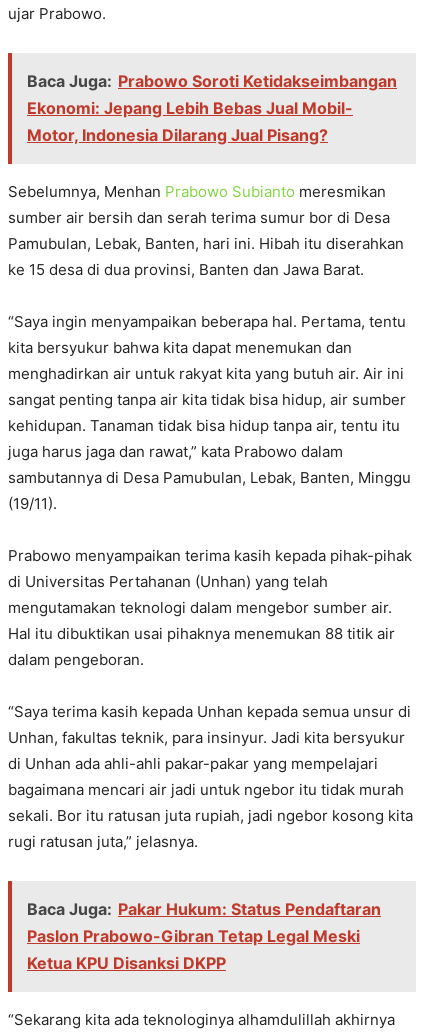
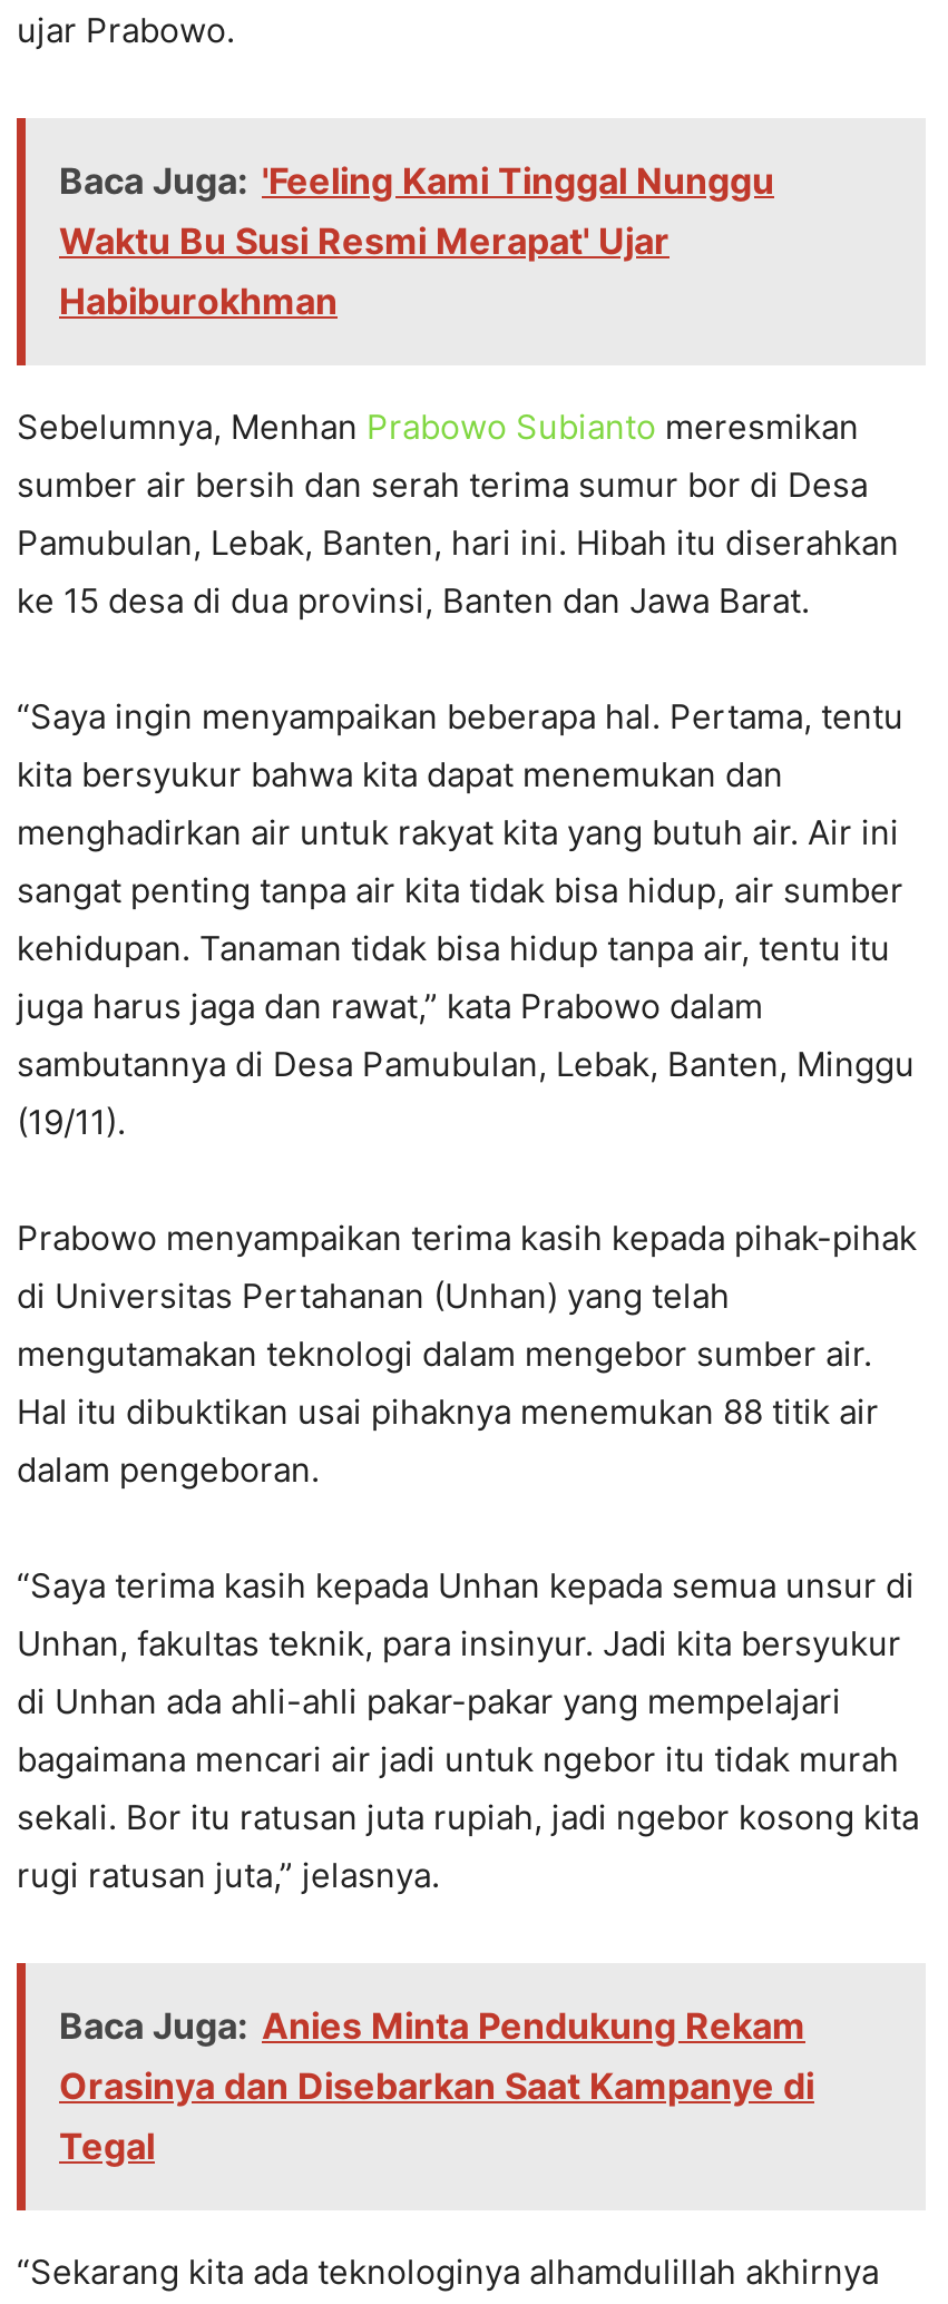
- Baca Juga: Prabowo Soroti Ketidakseimbangan
- Ekonomi: Jepang Lebih Bebas Jual Mobil-
- Motor, Indonesia Dilarang Jual Pisang?
+ Baca Juga: 'Feeling Kami Tinggal Nunggu
+ Waktu Bu Susi Resmi Merapat' Ujar
+ Habiburokhman

- Baca Juga: Pakar Hukum: Status Pendaftaran
- Paslon Prabowo-Gibran Tetap Legal Meski
- Ketua KPU Disanksi DKPP
+ Baca Juga: Anies Minta Pendukung Rekam
+ Orasinya dan Disebarkan Saat Kampanye di
+ Tegal
